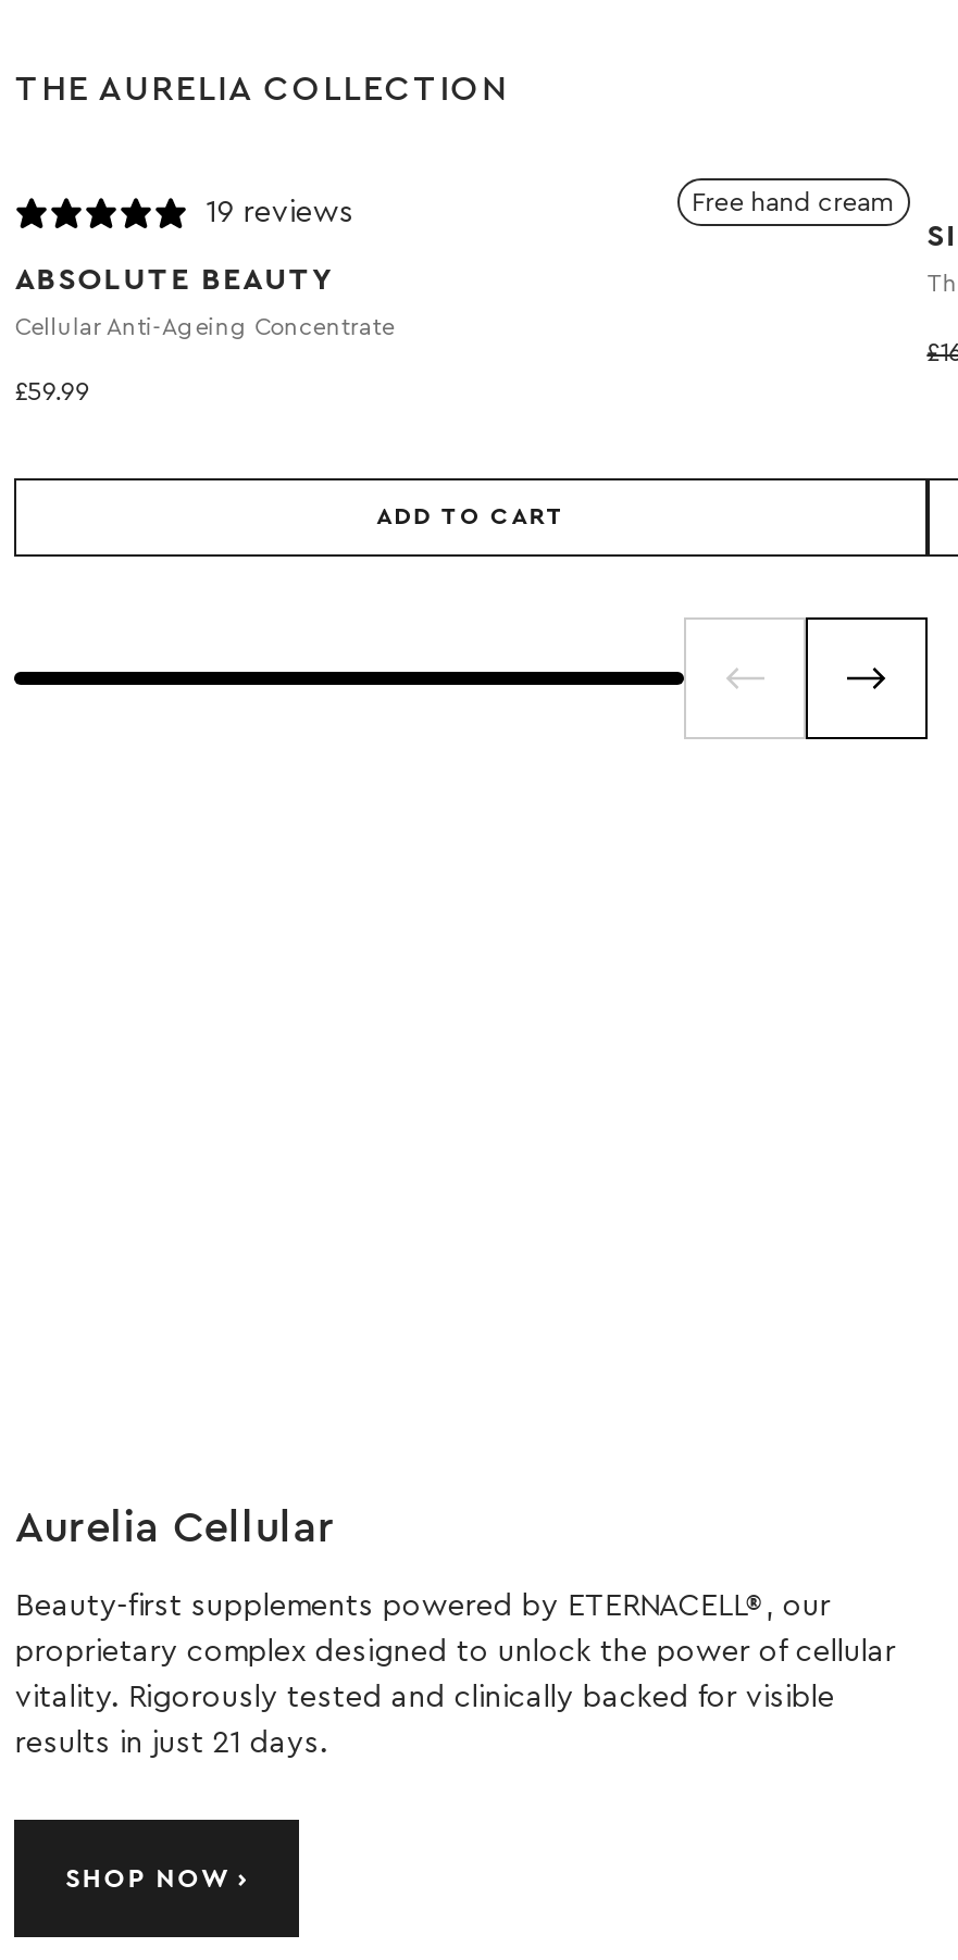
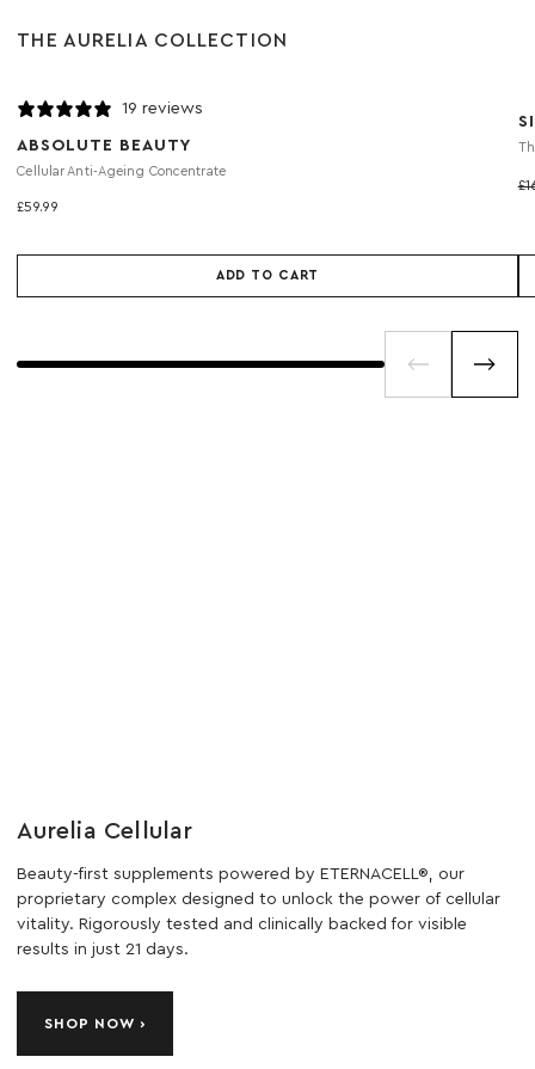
- Free hand cream
